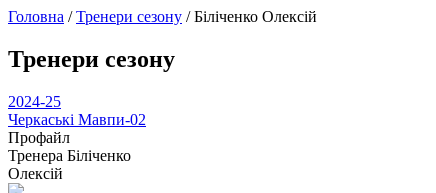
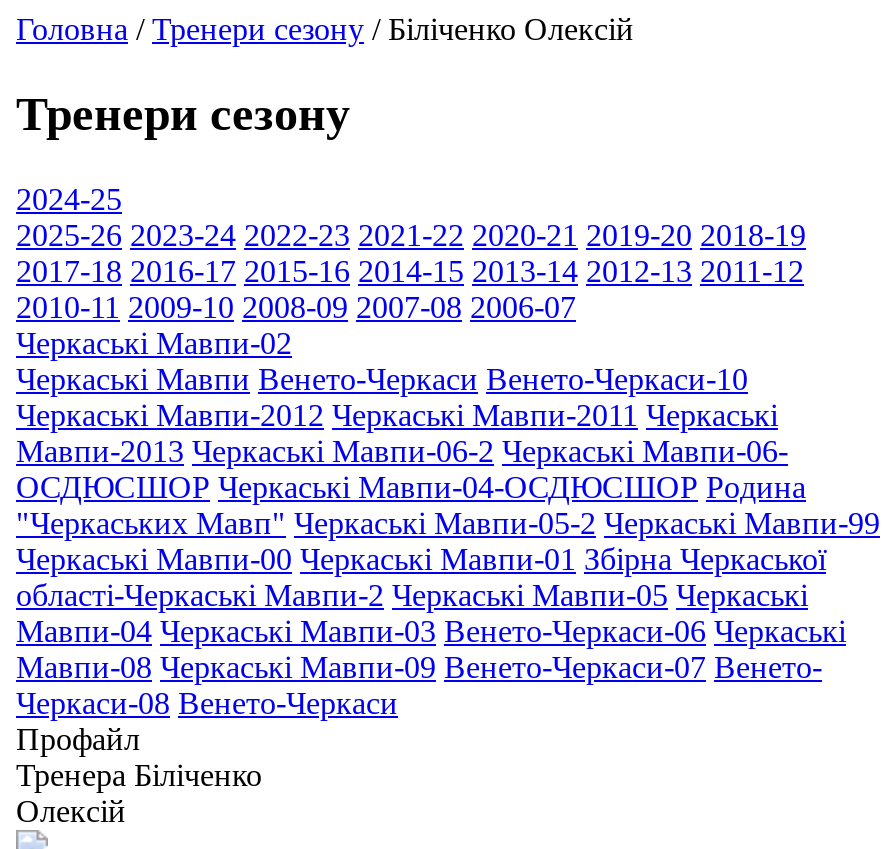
+ 2025-26 2023-24 2022-23 2021-22 2020-21 2019-20 2018-19
+ 2017-18 2016-17 2015-16 2014-15 2013-14 2012-13 2011-12
+ 2010-11 2009-10 2008-09 2007-08 2006-07

+ Черкаські Мавпи Венето-Черкаси Венето-Черкаси-10
+ Черкаські Мавпи-2012 Черкаські Мавпи-2011 Черкаські
+ Мавпи-2013 Черкаські Мавпи-06-2 Черкаські Мавпи-06-
+ ОСДЮСШОР Черкаські Мавпи-04-ОСДЮСШОР Родина
+ "Черкаcьких Мавп" Черкаські Мавпи-05-2 Черкаські Мавпи-99
+ Черкаські Мавпи-00 Черкаські Мавпи-01 Збірна Черкаської
+ області-Черкаські Мавпи-2 Черкаські Мавпи-05 Черкаські
+ Мавпи-04 Черкаські Мавпи-03 Венето-Черкаси-06 Черкаські
+ Мавпи-08 Черкаські Мавпи-09 Венето-Черкаси-07 Венето-
+ Черкаси-08 Венето-Черкаси
